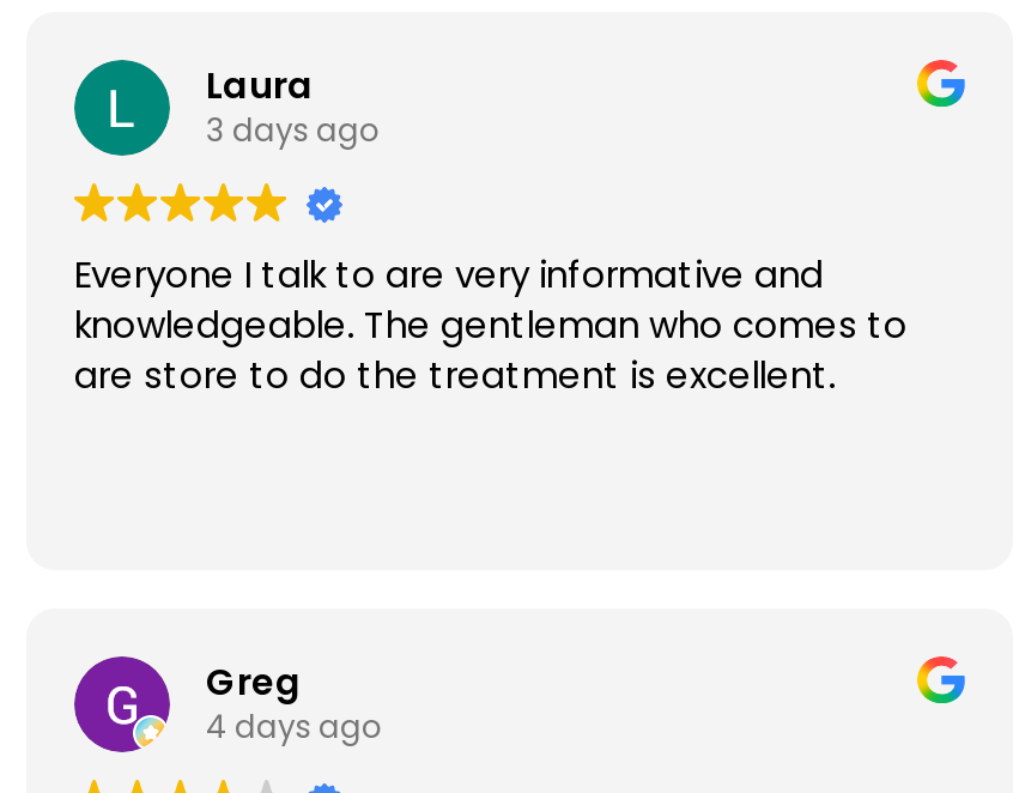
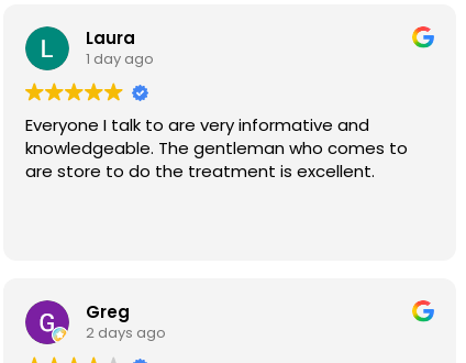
- 3 days ago
+ 1 day ago

- 4 days ago
+ 2 days ago
